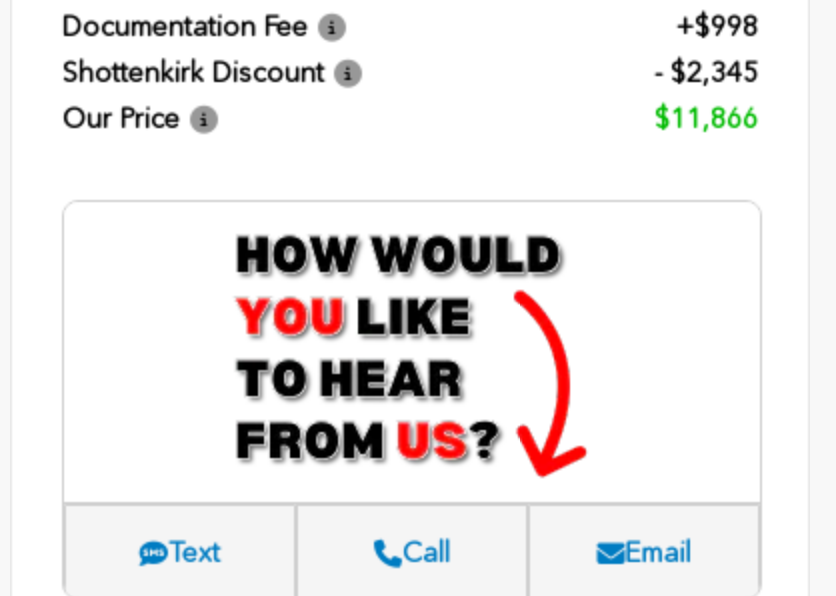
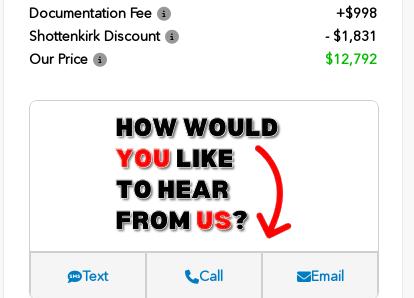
- - $2,345
+ - $1,831

- $11,866
+ $12,792
